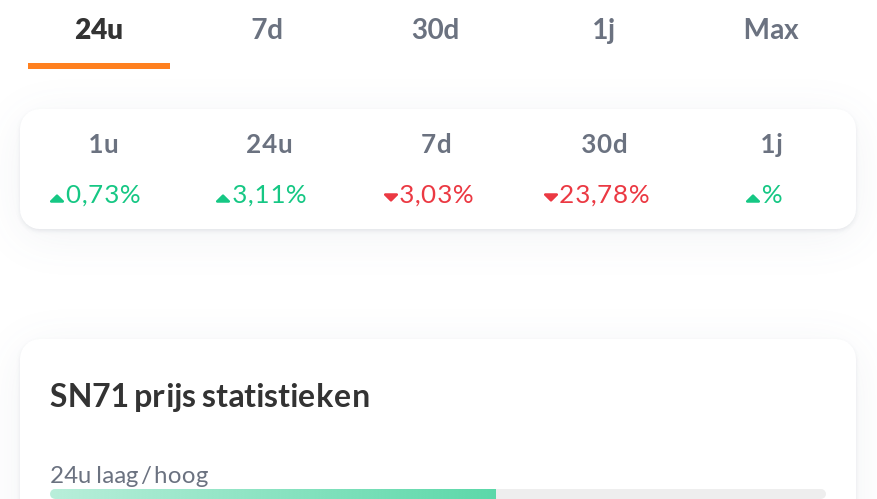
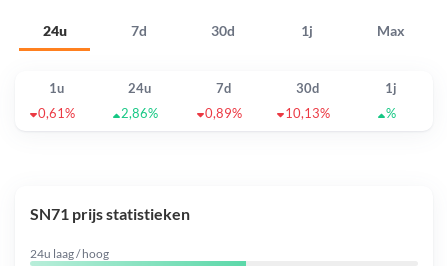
- 0,73%
+ 0,61%

- 3,11%
+ 2,86%

- 3,03%
+ 0,89%

- 23,78%
+ 10,13%
